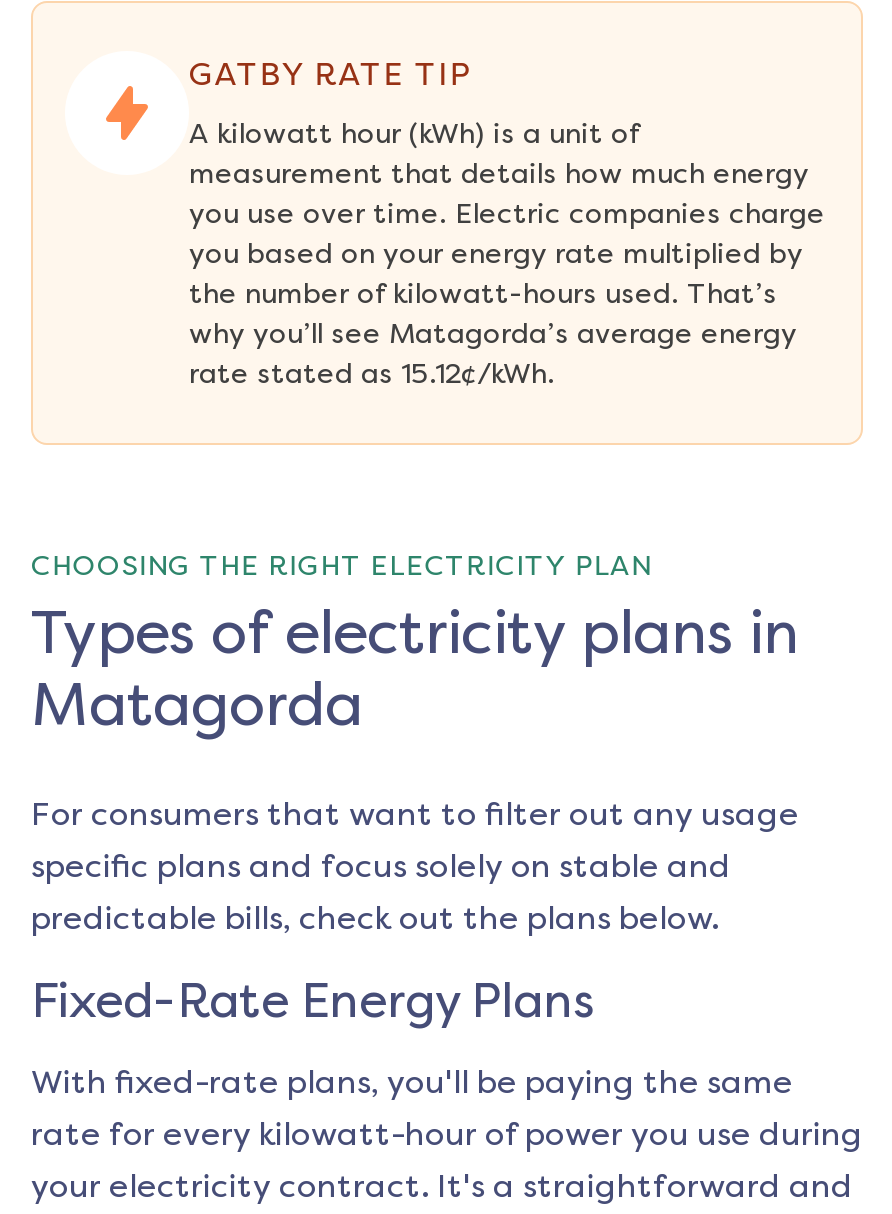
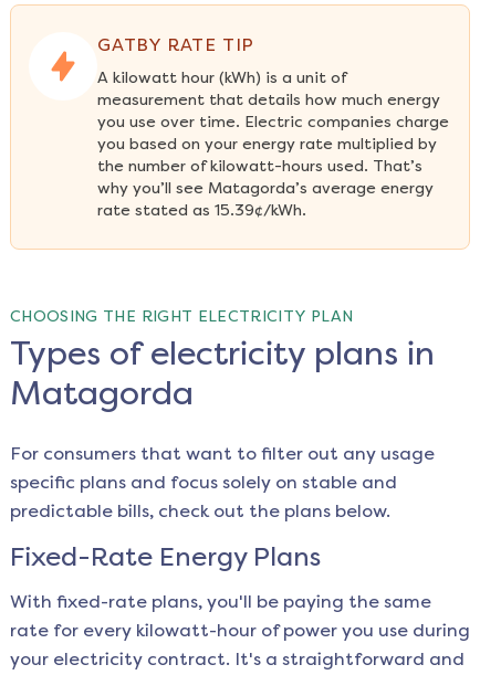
- rate stated as 15.12¢/kWh.
+ rate stated as 15.39¢/kWh.
